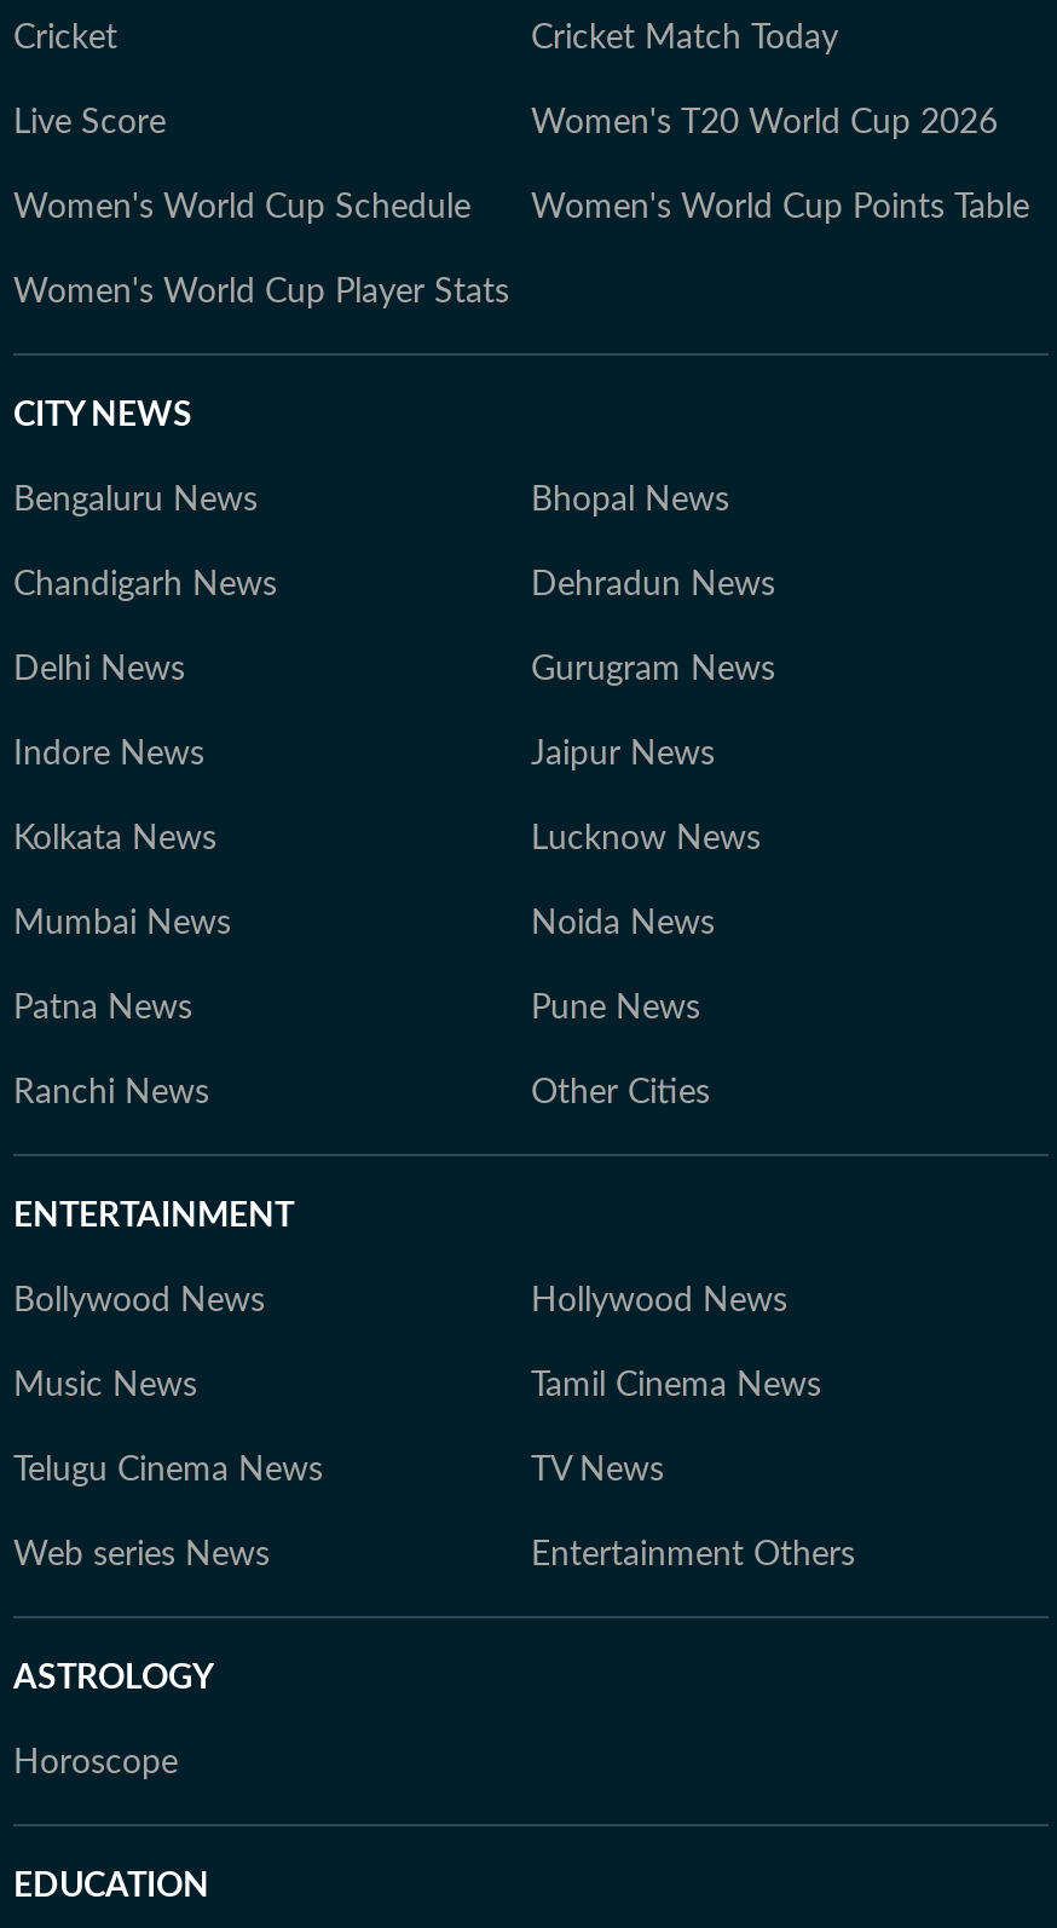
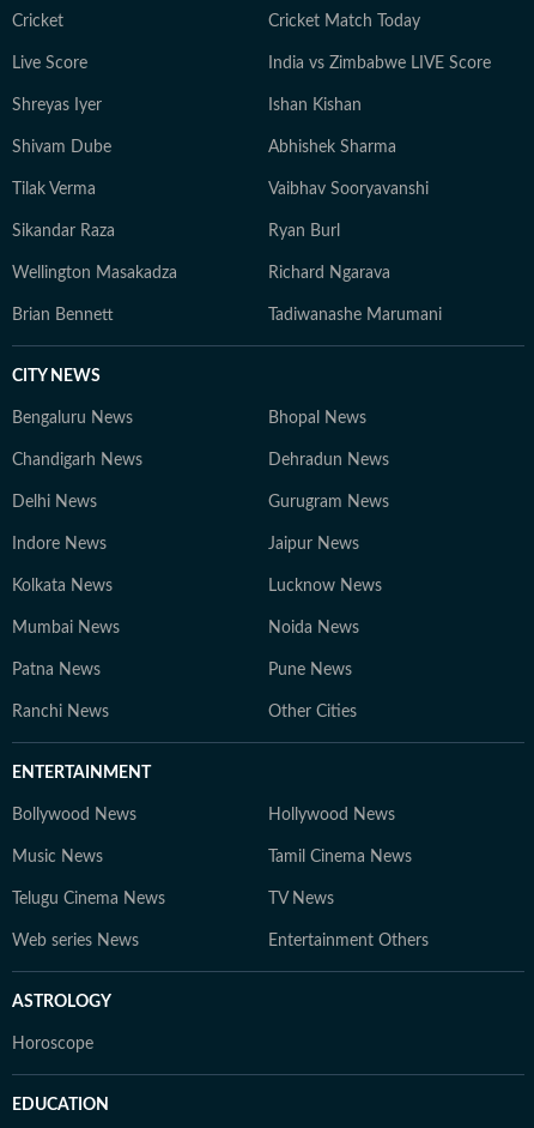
- Women's T20 World Cup 2026
- Women's World Cup Schedule
- Women's World Cup Points Table
- Women's World Cup Player Stats
+ India vs Zimbabwe LIVE Score
+ Shreyas Iyer
+ Ishan Kishan
+ Shivam Dube
+ Abhishek Sharma
+ Tilak Verma
+ Vaibhav Sooryavanshi
+ Sikandar Raza
+ Ryan Burl
+ Wellington Masakadza
+ Richard Ngarava
+ Brian Bennett
+ Tadiwanashe Marumani
